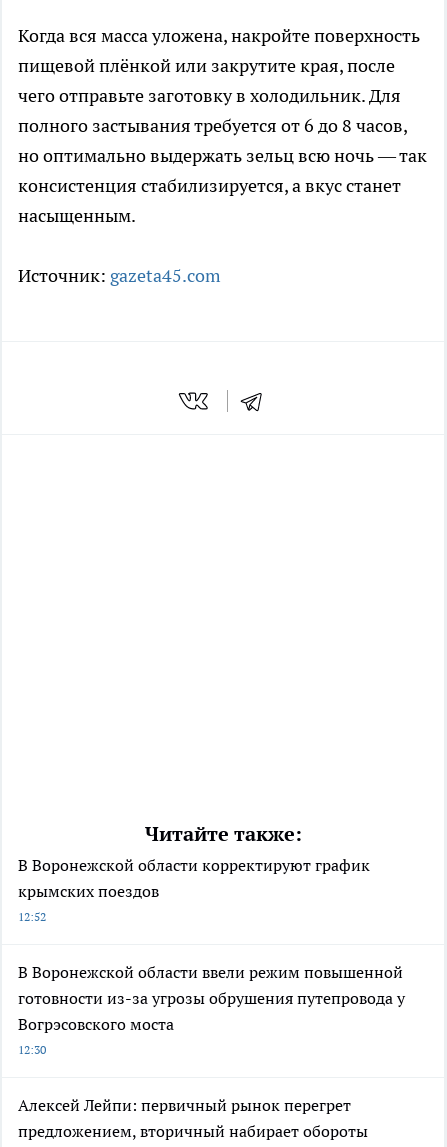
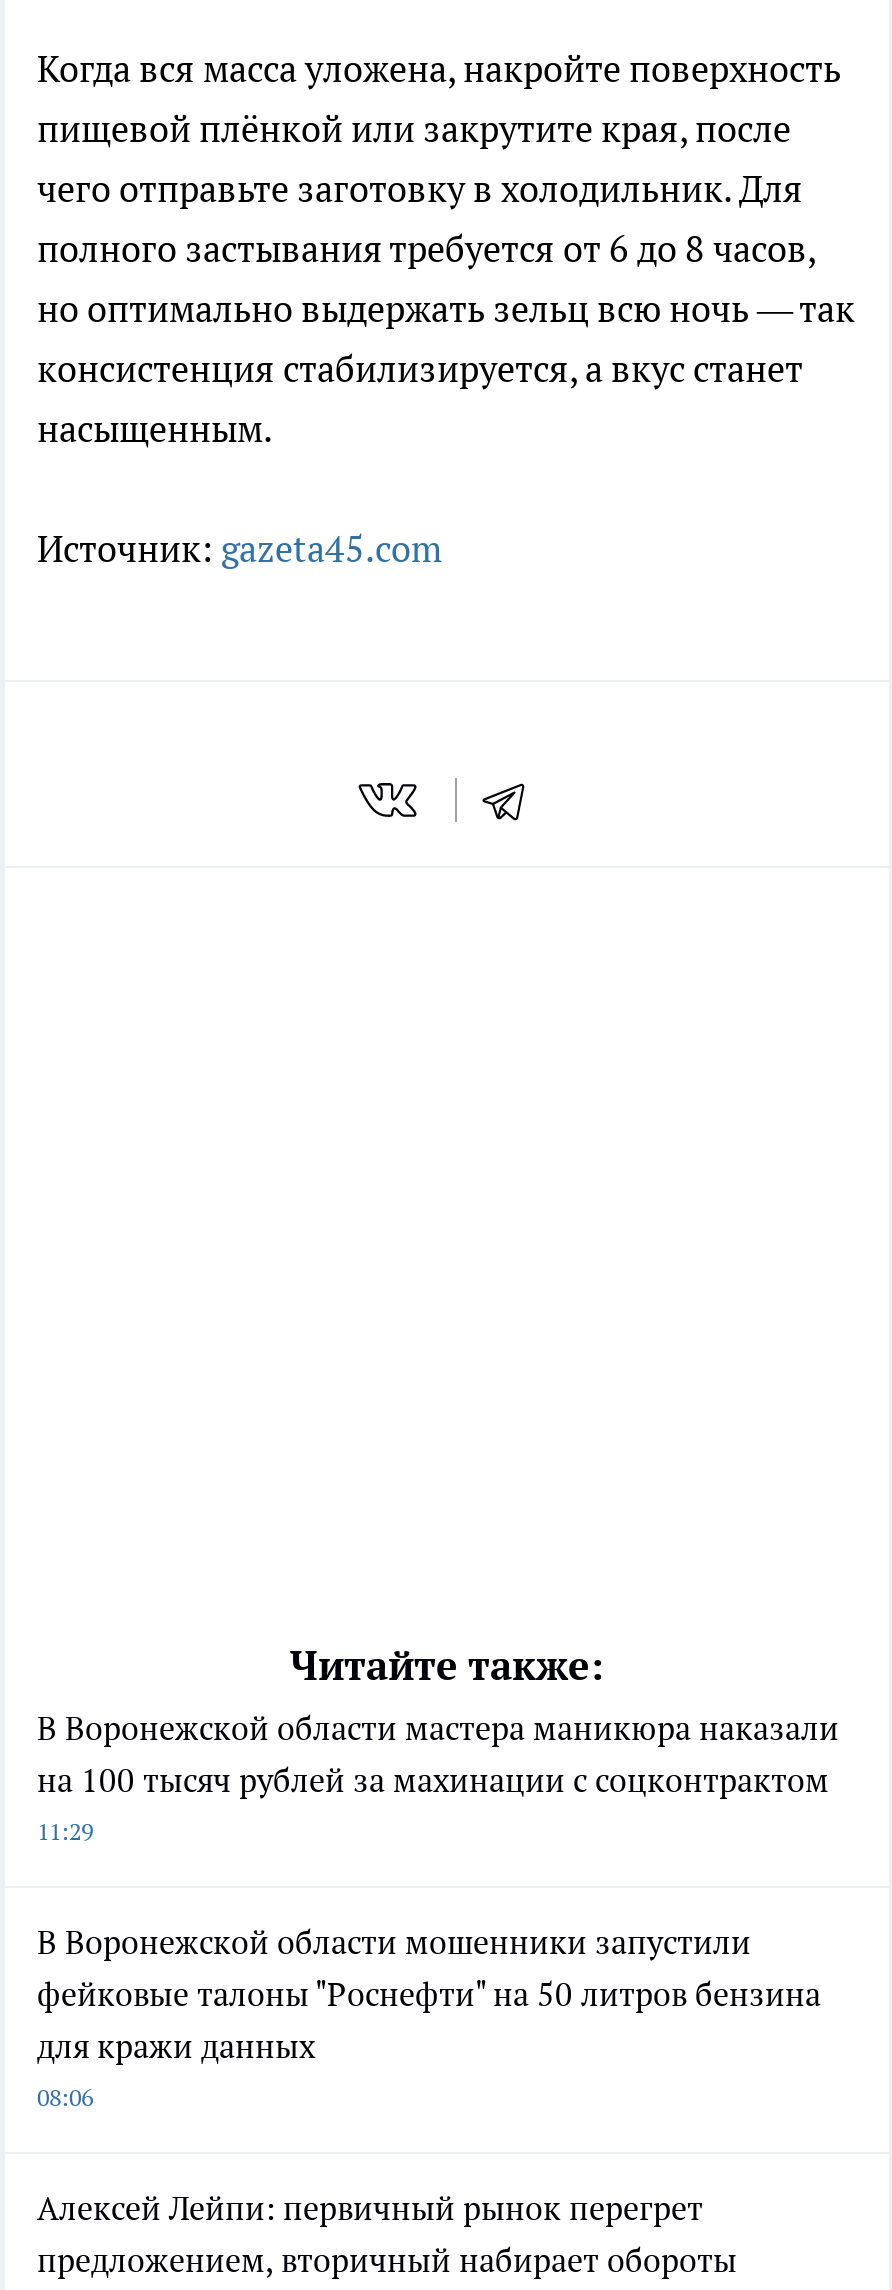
- В Воронежской области корректируют график
- крымских поездов
- 12:52
+ В Воронежской области мастера маникюра наказали
+ на 100 тысяч рублей за махинации с соцконтрактом
+ 11:29

- В Воронежской области ввели режим повышенной
- готовности из-за угрозы обрушения путепровода у
- Вогрэсовского моста
- 12:30
+ В Воронежской области мошенники запустили
+ фейковые талоны "Роснефти" на 50 литров бензина
+ для кражи данных
+ 08:06
